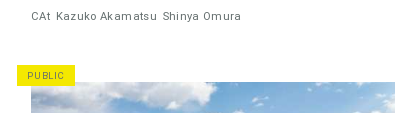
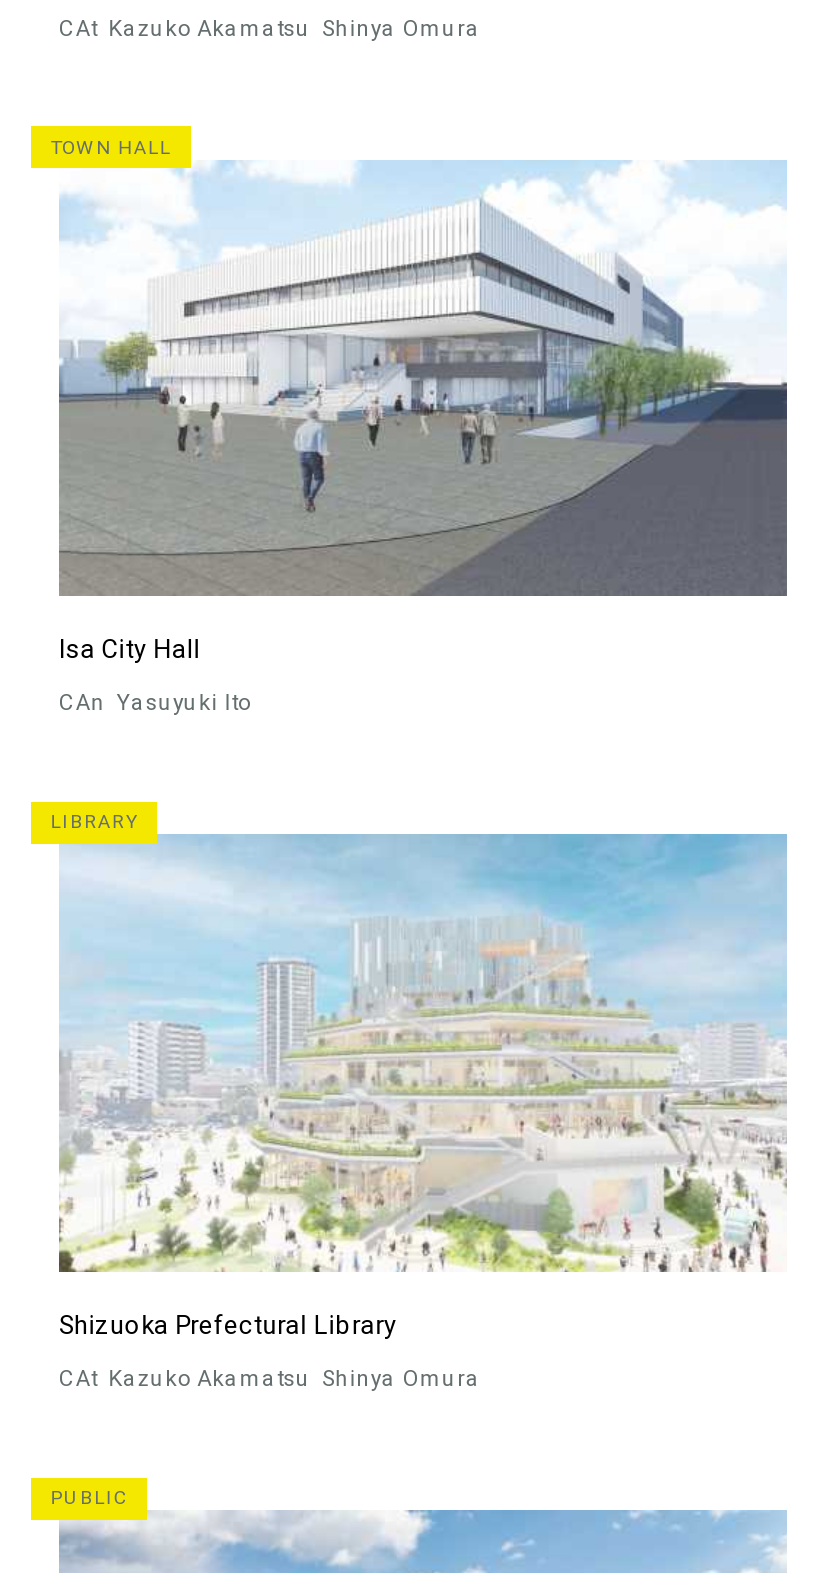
+ TOWN HALL

+ [image]
+ LIBRARY

+ [image]
+ Isa City Hall
+ CAn Yasuyuki Ito

+ Shizuoka Prefectural Library
+ CAt Kazuko Akamatsu Shinya Omura
